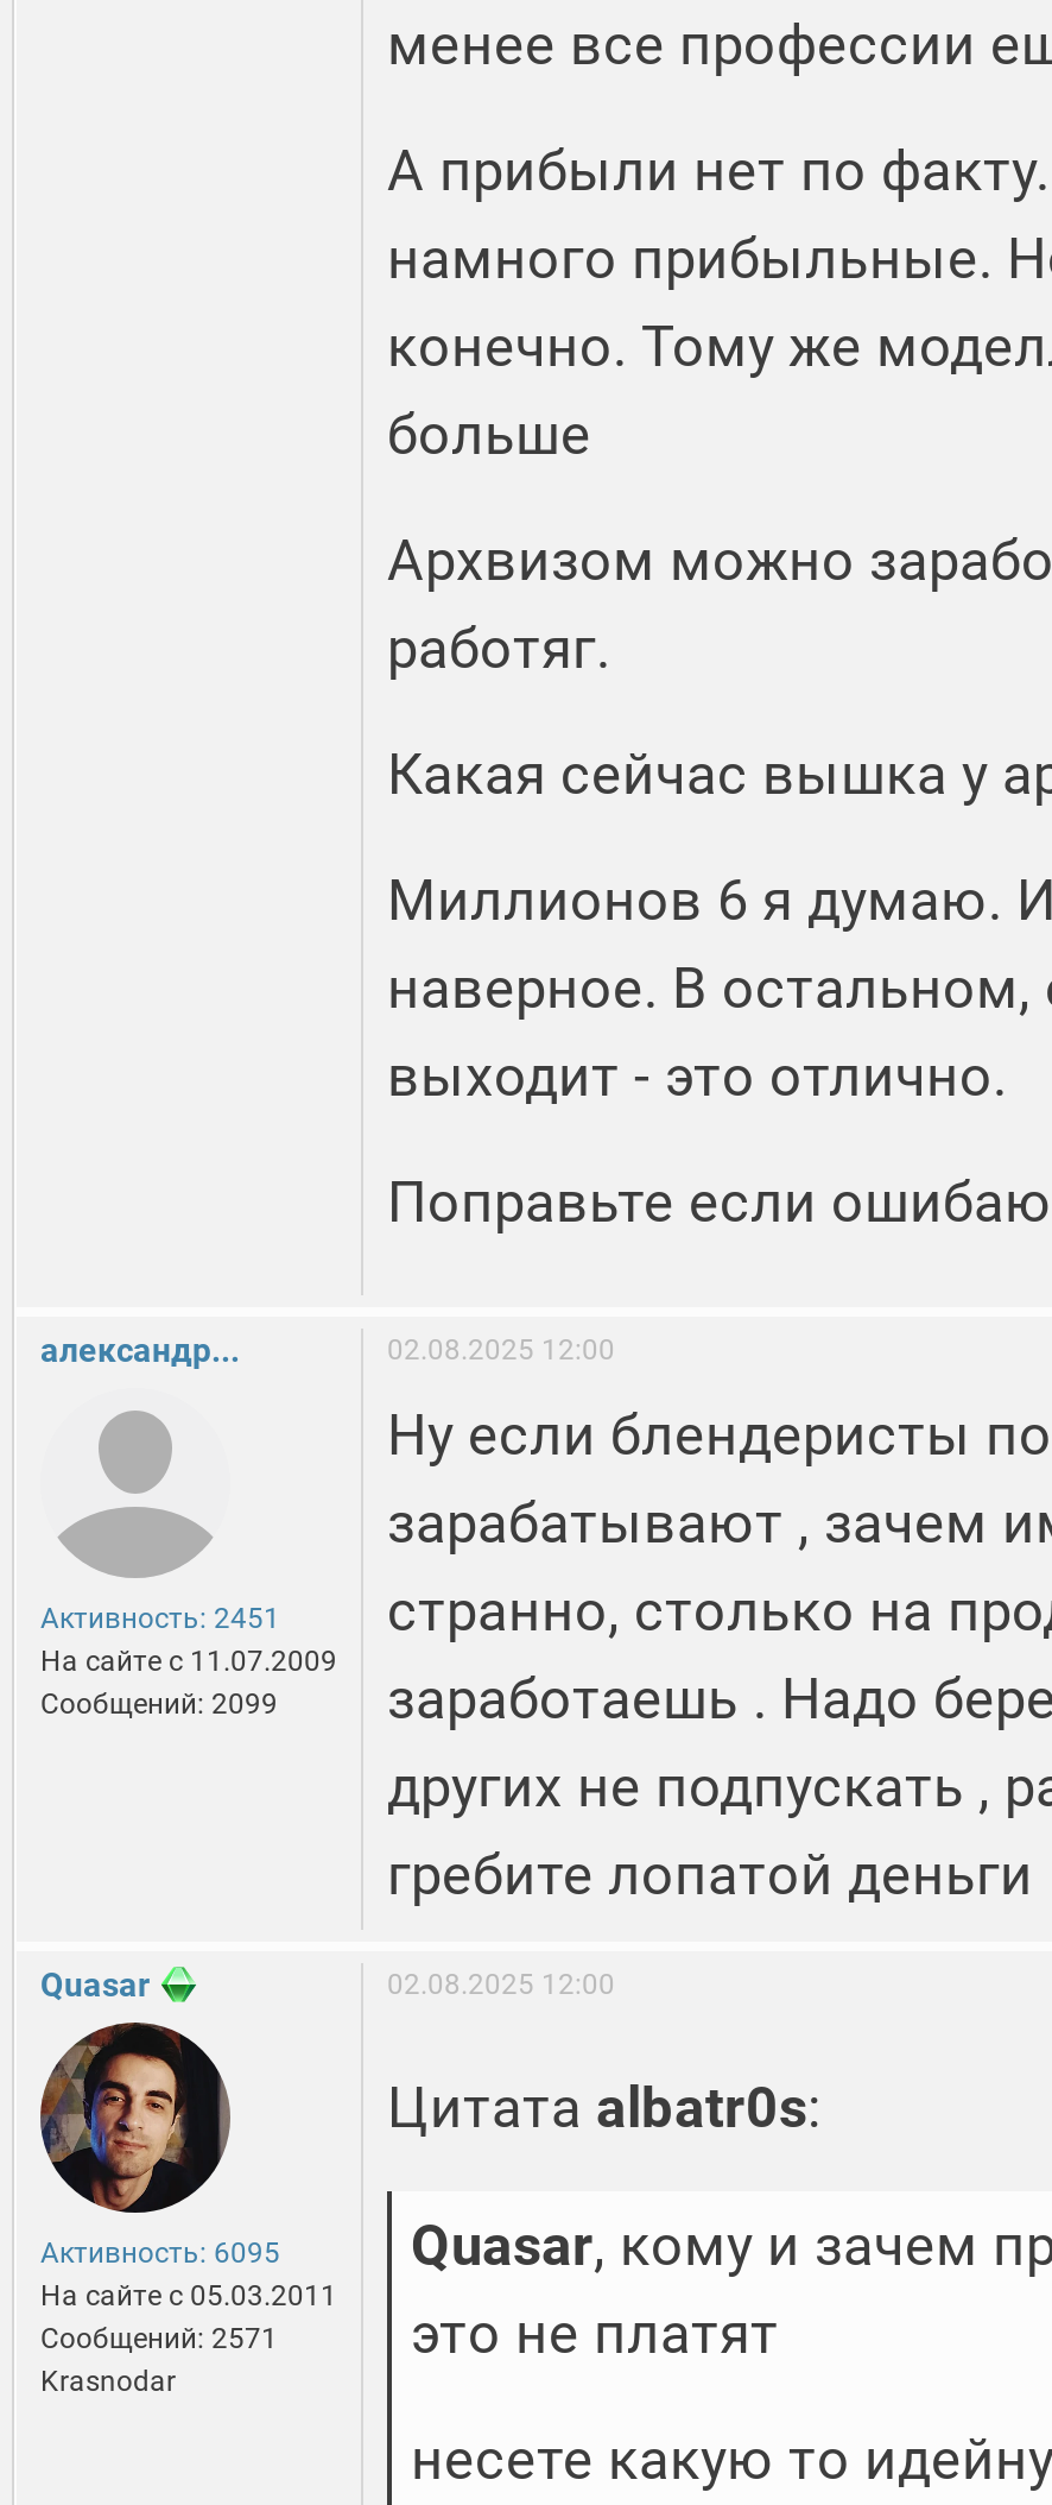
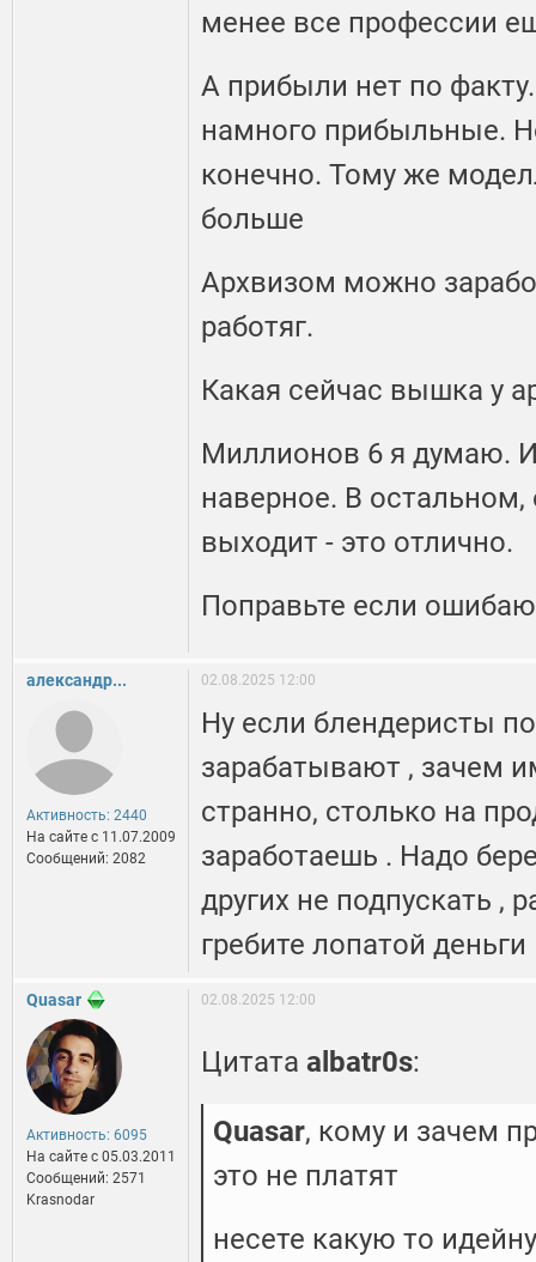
- Активность: 2451
+ Активность: 2440

- Сообщений: 2099
+ Сообщений: 2082
